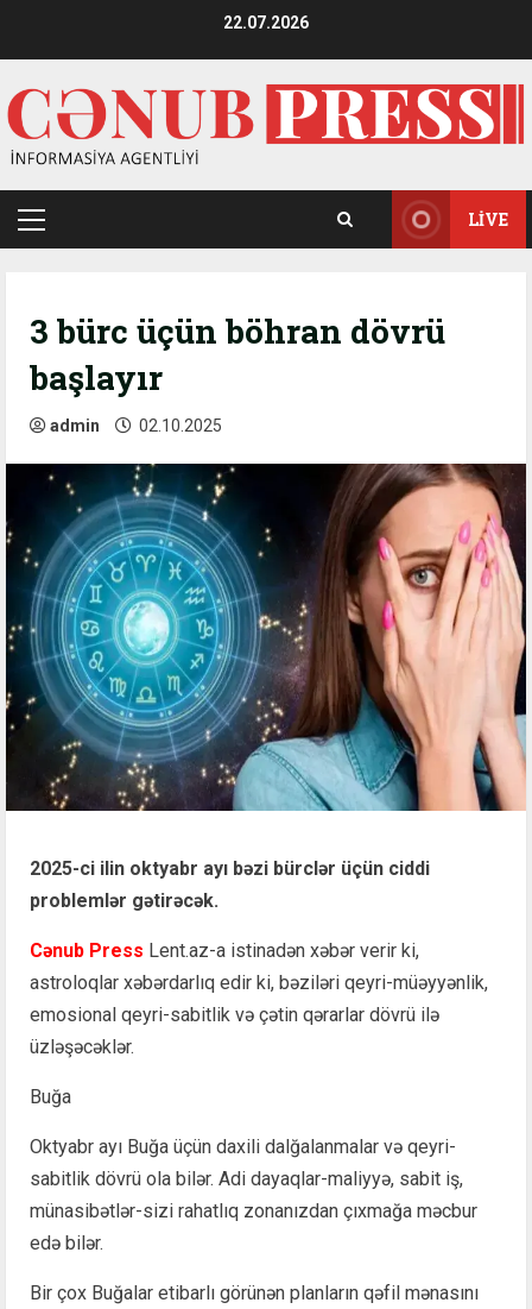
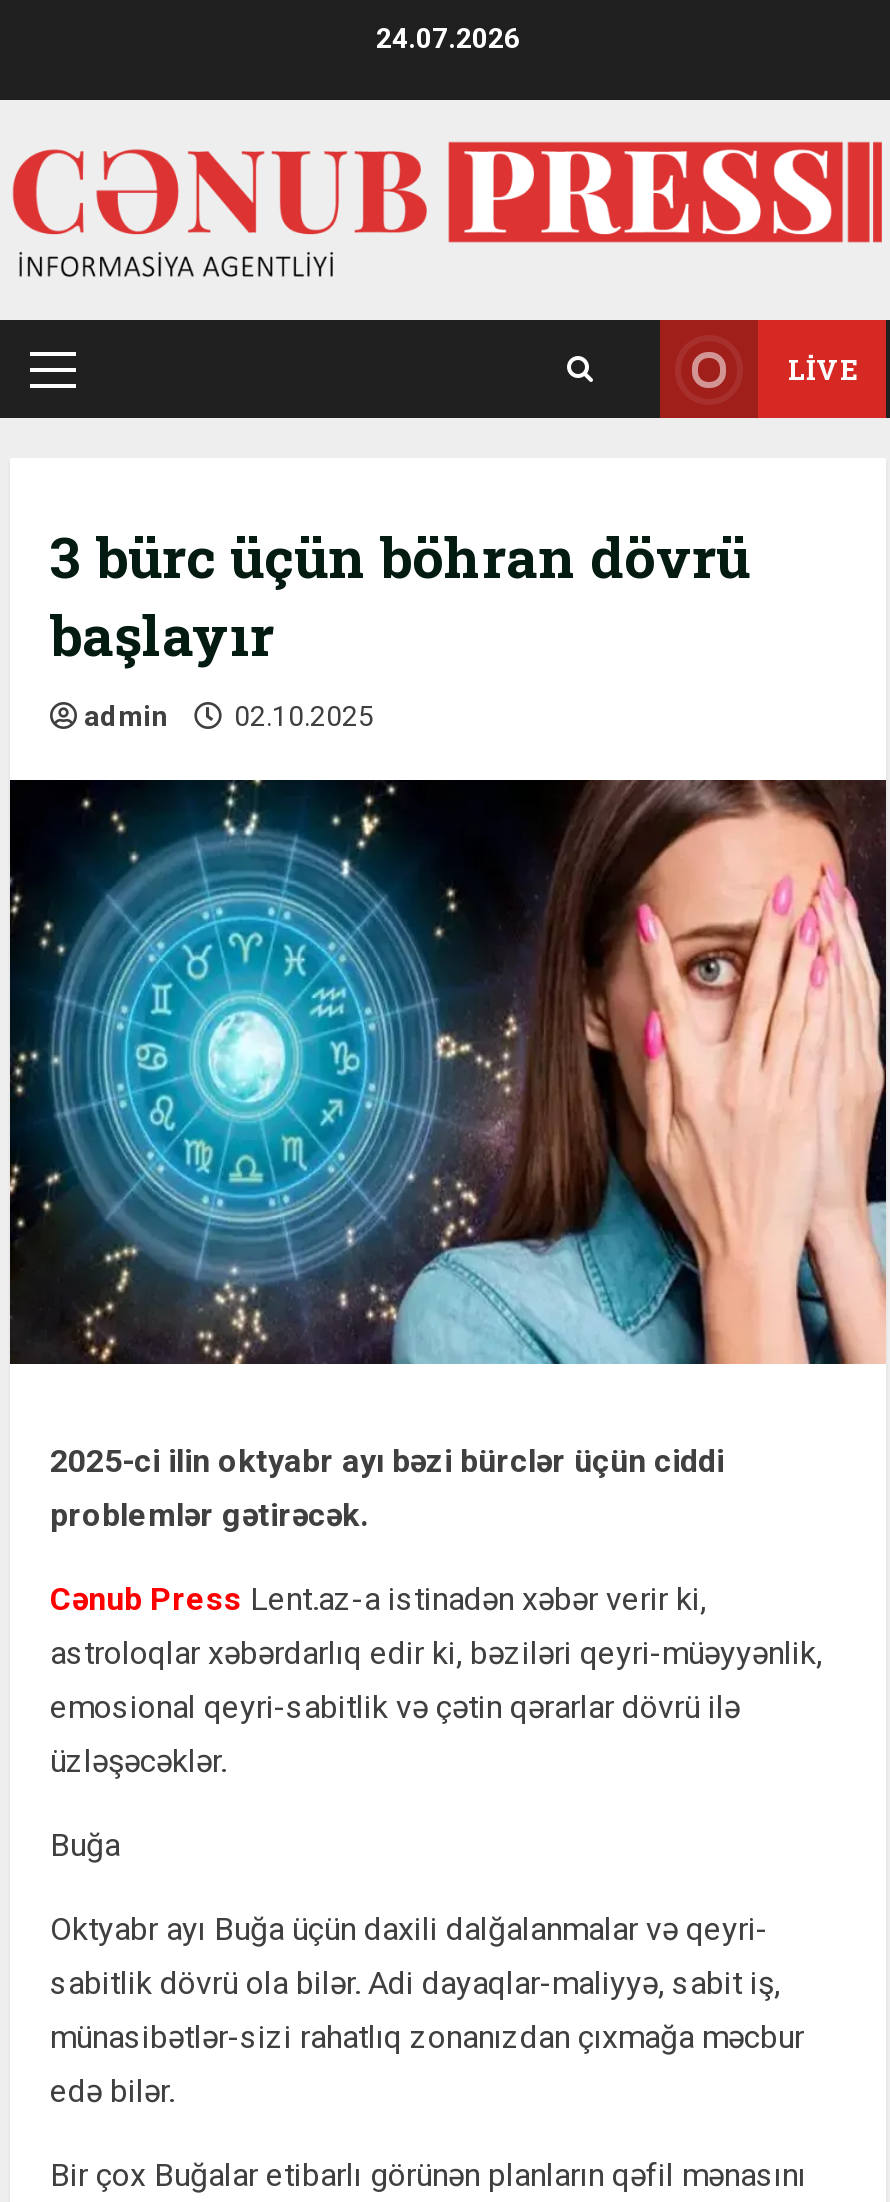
- 22.07.2026
+ 24.07.2026
